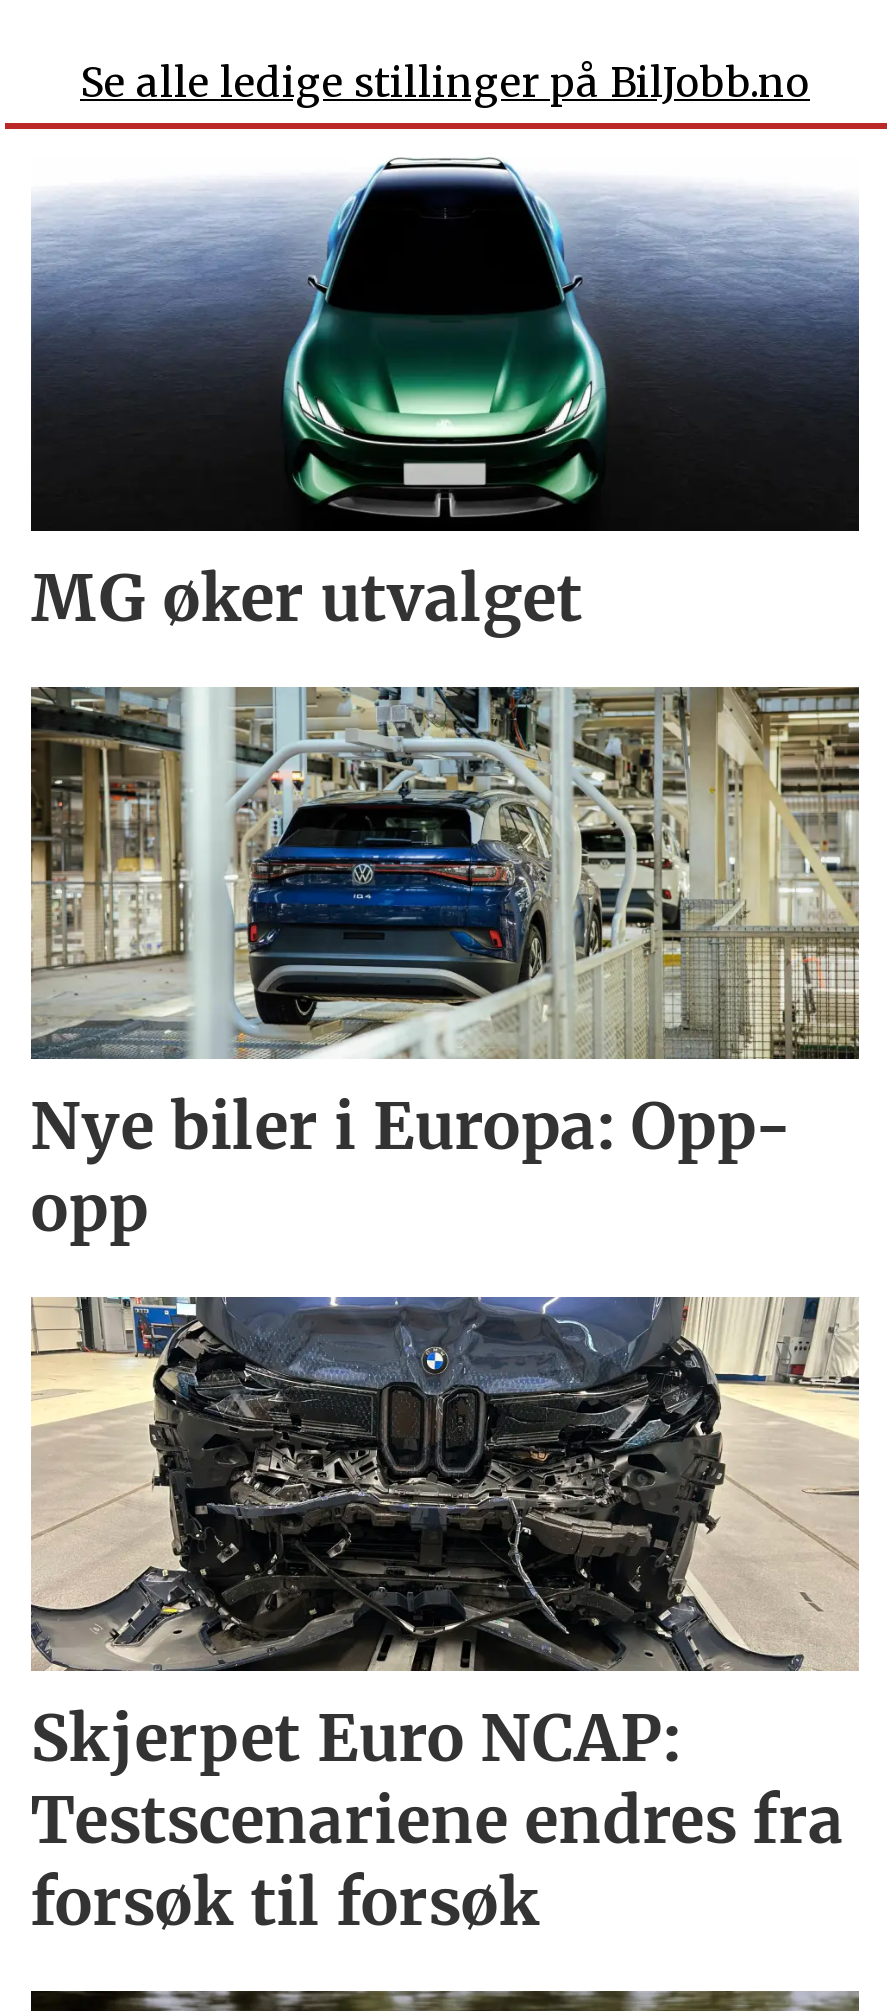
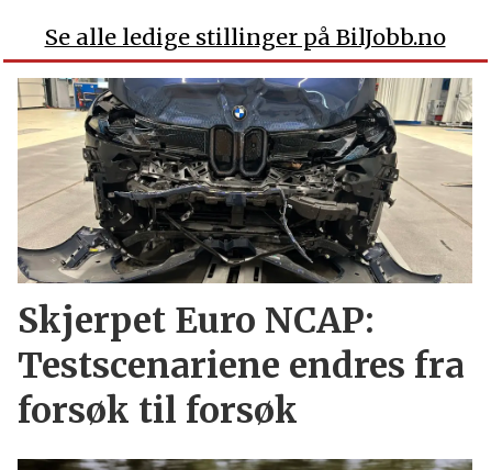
- [image]
- MG øker utvalget

- [image]
- Nye biler i Europa: Opp-
- opp
